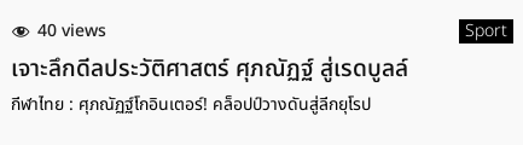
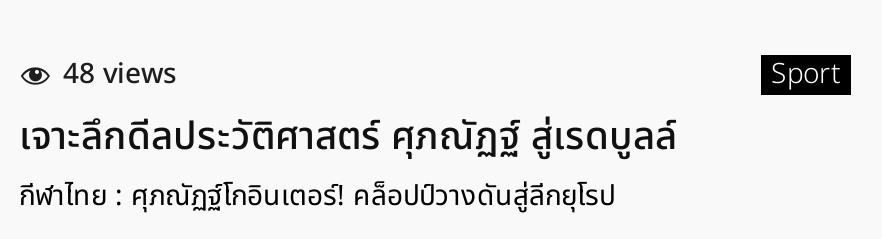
- 40 views
+ 48 views
